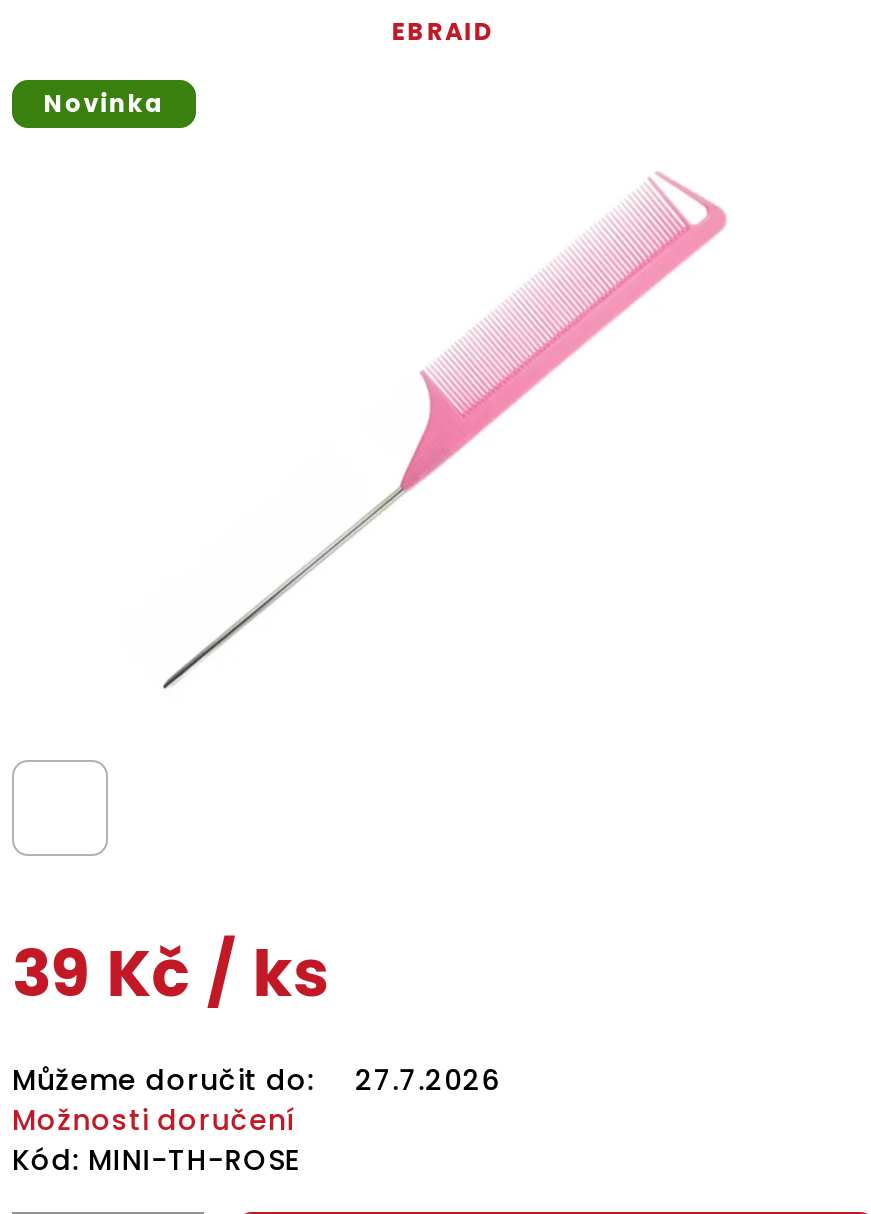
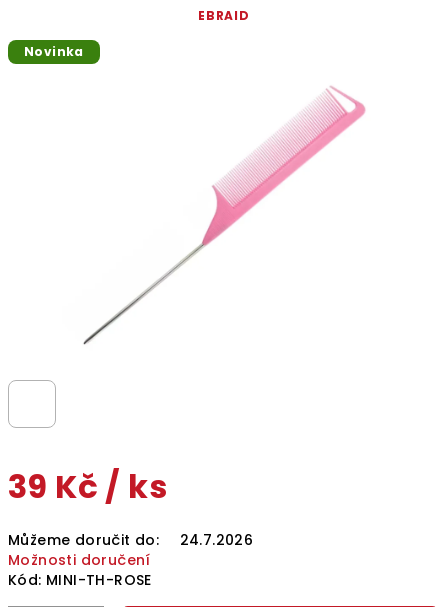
- Můžeme doručit do: 27.7.2026
+ Můžeme doručit do: 24.7.2026
